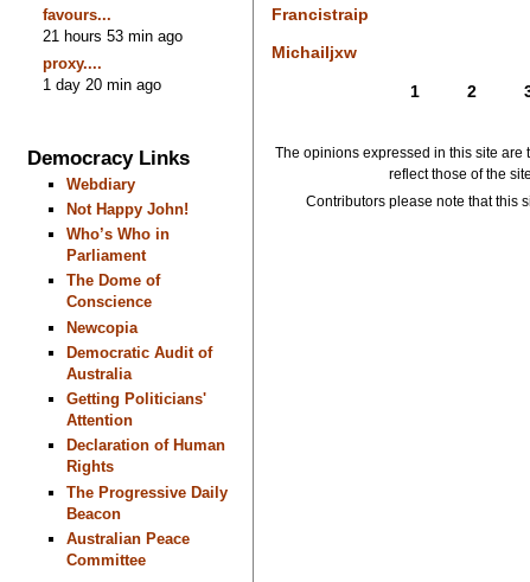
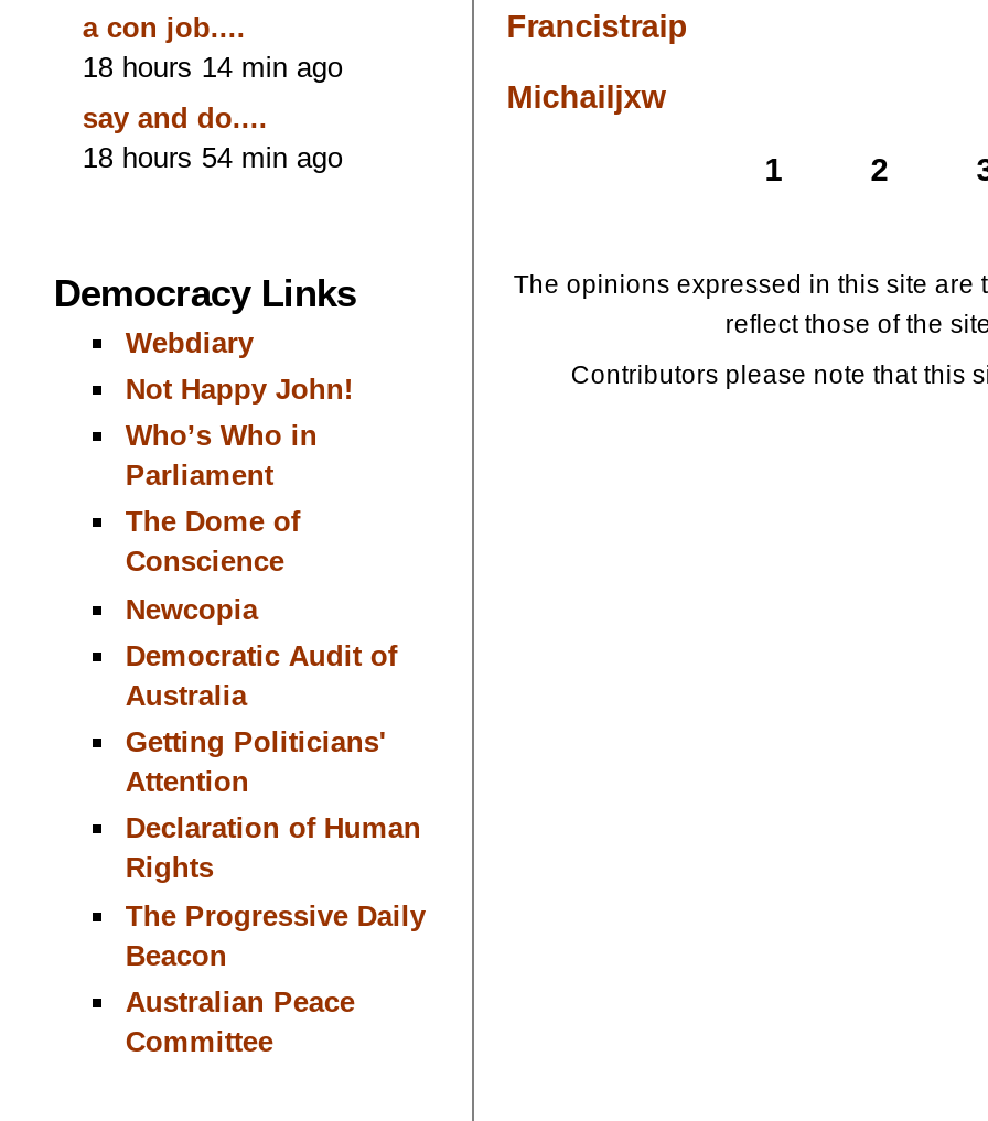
- favours...
- 21 hours 53 min ago
+ a con job....
+ 18 hours 14 min ago

- proxy....
- 1 day 20 min ago
+ say and do....
+ 18 hours 54 min ago
